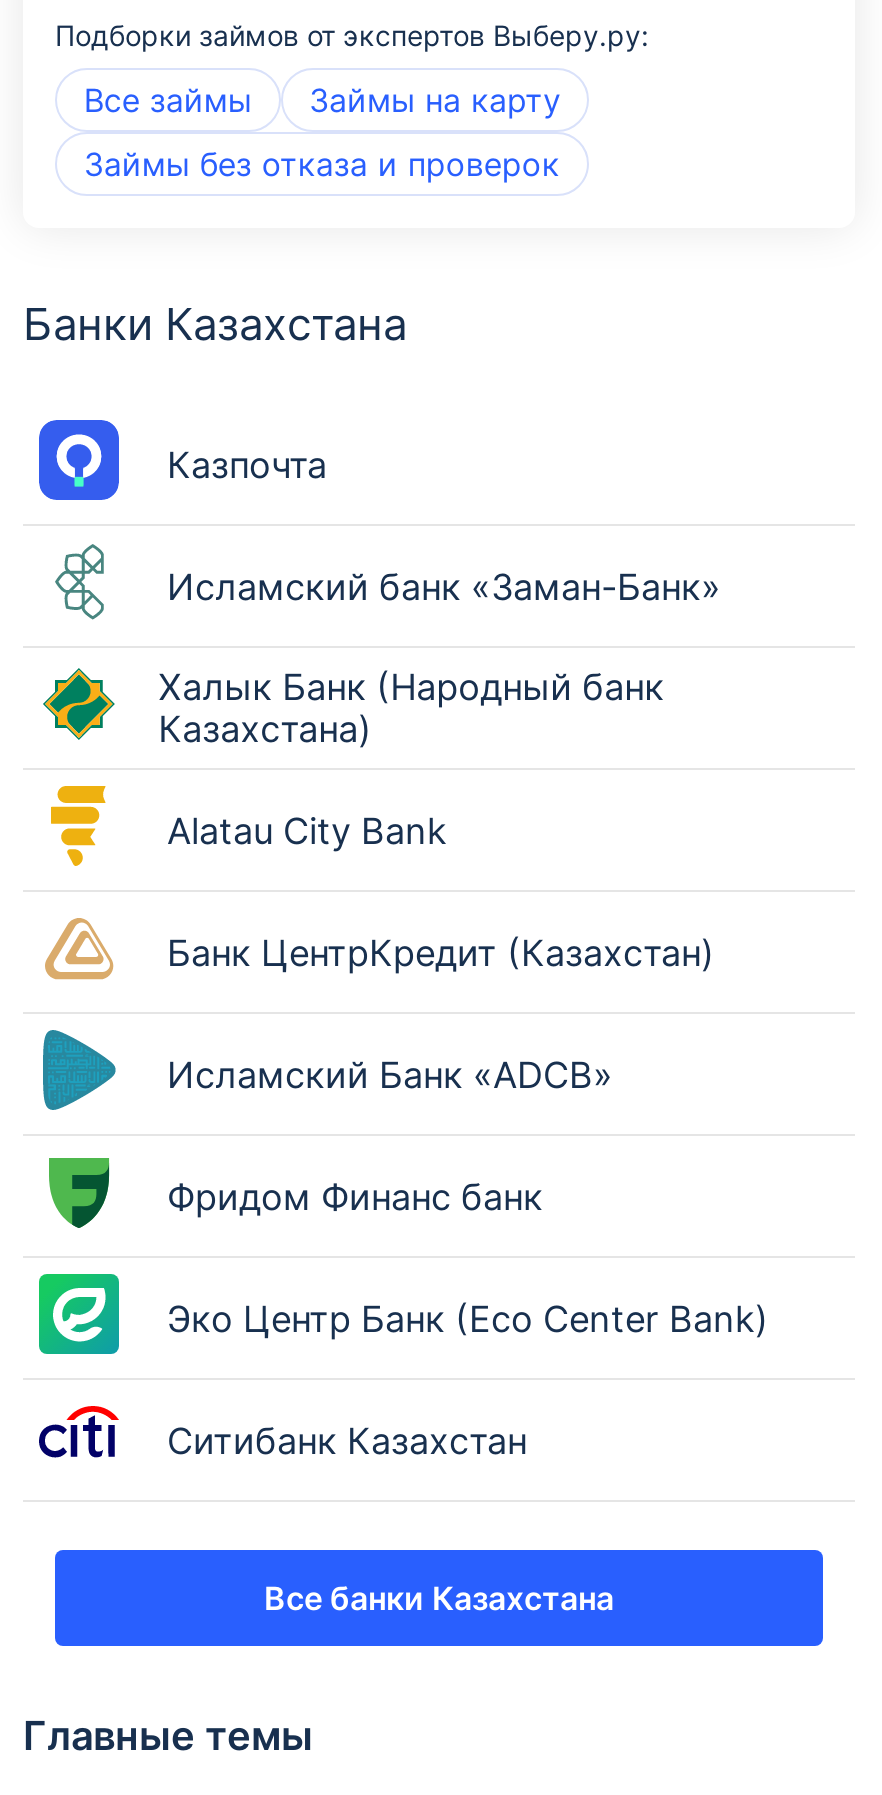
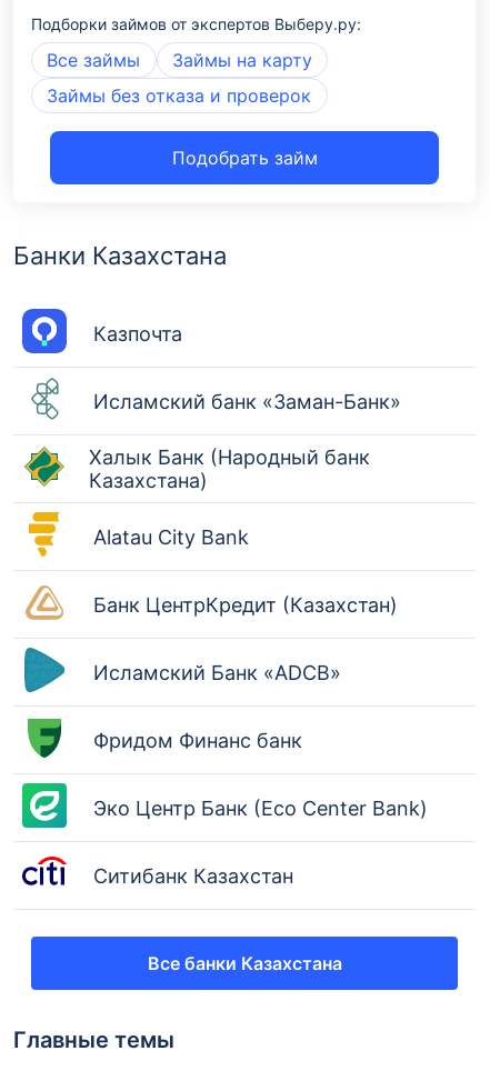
+ Подобрать займ
